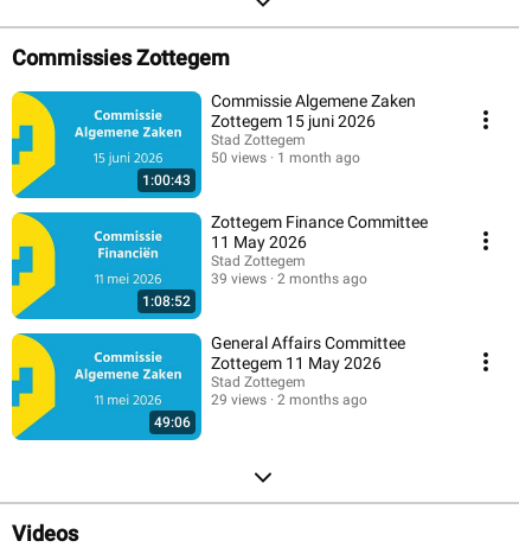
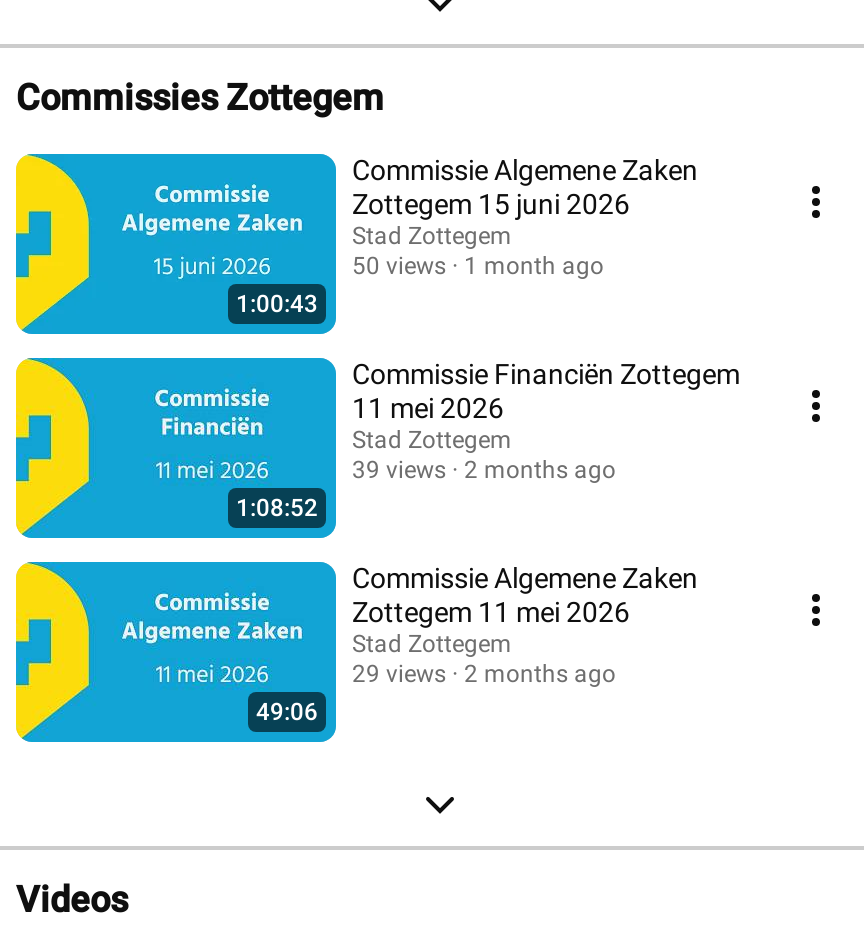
- Zottegem Finance Committee
- 11 May 2026
+ Commissie Financiën Zottegem
+ 11 mei 2026

- General Affairs Committee
- Zottegem 11 May 2026
+ Commissie Algemene Zaken
+ Zottegem 11 mei 2026
